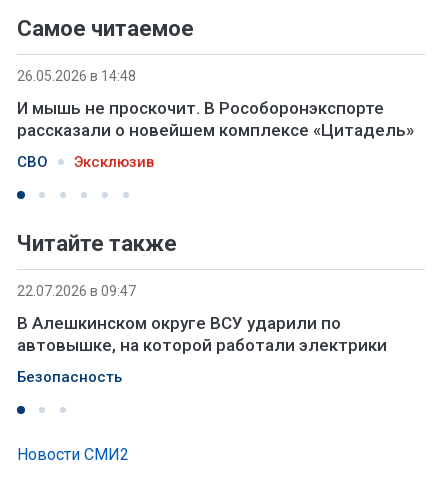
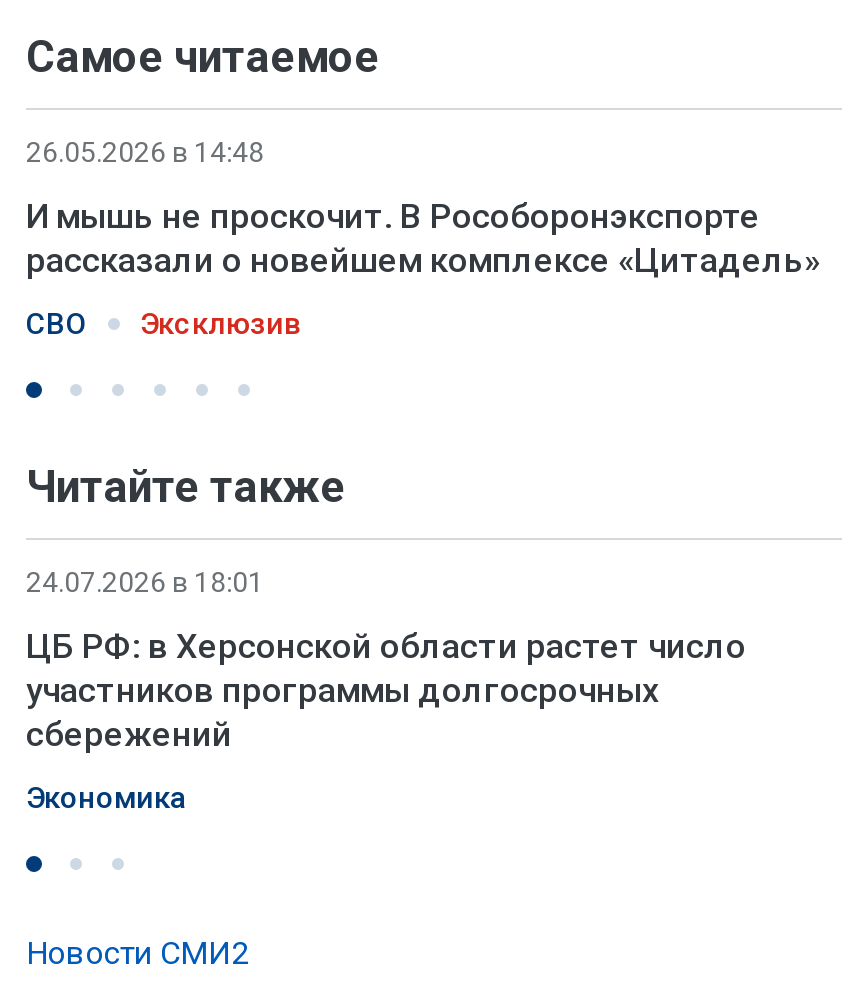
- 22.07.2026 в 09:47
+ 24.07.2026 в 18:01

- В Алешкинском округе ВСУ ударили по
- автовышке, на которой работали электрики
+ ЦБ РФ: в Херсонской области растет число
+ участников программы долгосрочных
+ сбережений

- Безопасность
+ Экономика
